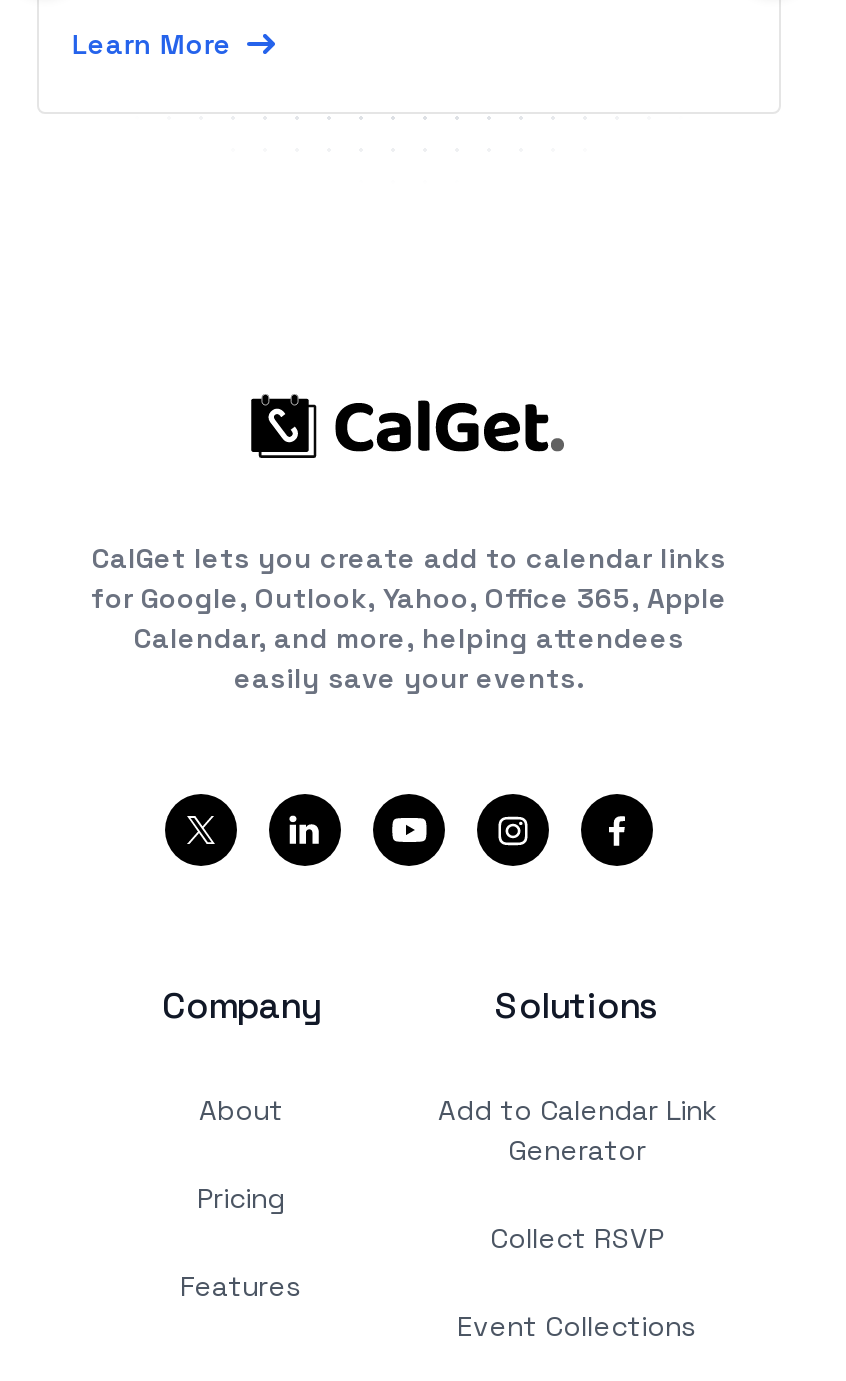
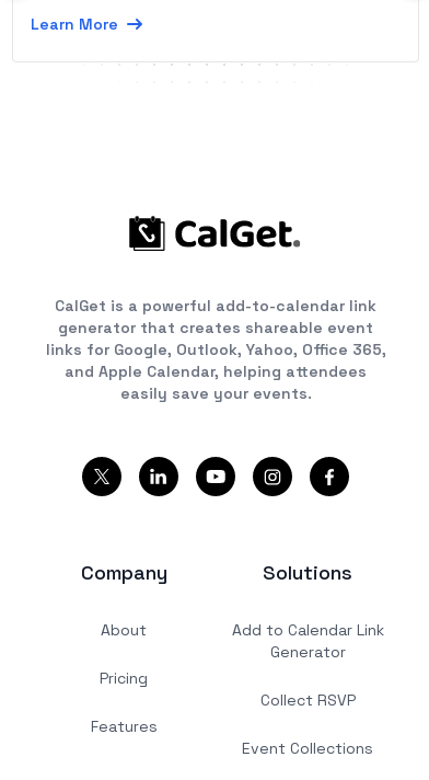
- CalGet lets you create add to calendar links
- for Google, Outlook, Yahoo, Office 365, Apple
- Calendar, and more, helping attendees
+ CalGet is a powerful add-to-calendar link
+ generator that creates shareable event
+ links for Google, Outlook, Yahoo, Office 365,
+ and Apple Calendar, helping attendees
